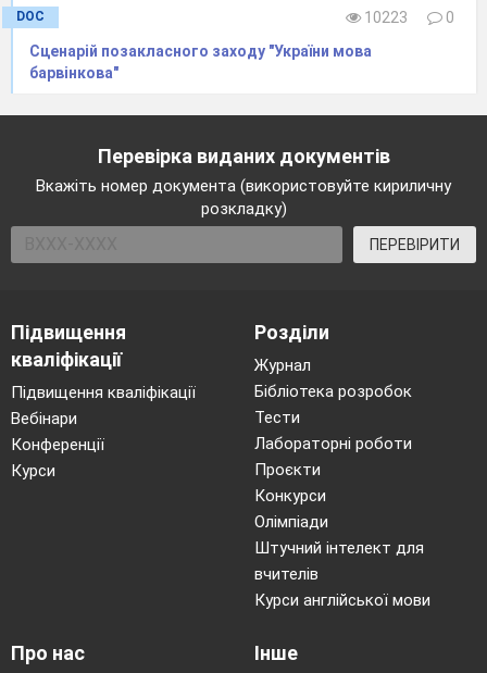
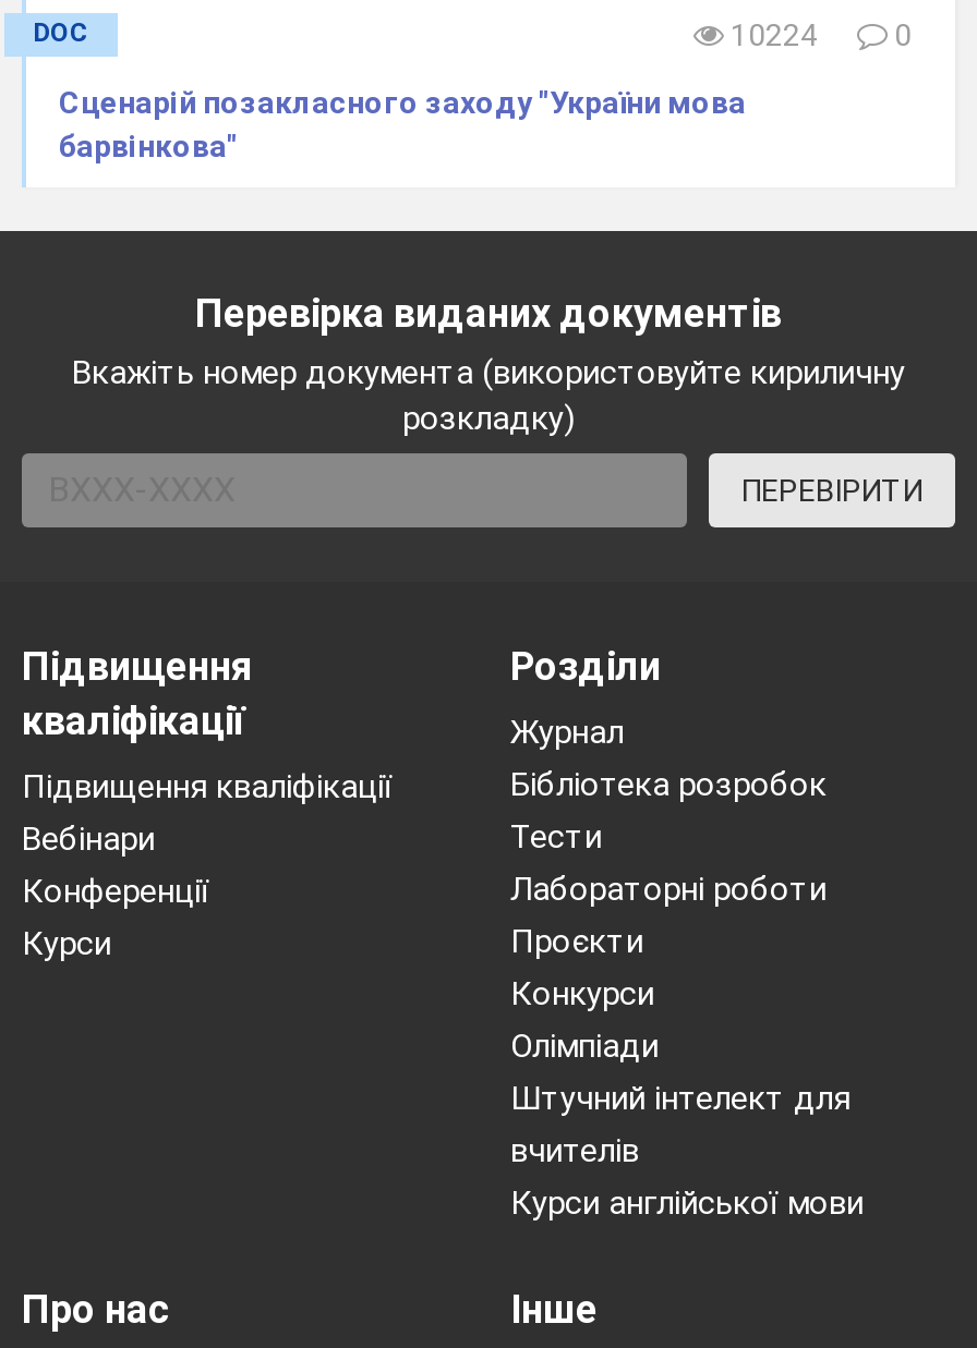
- 10223
+ 10224
